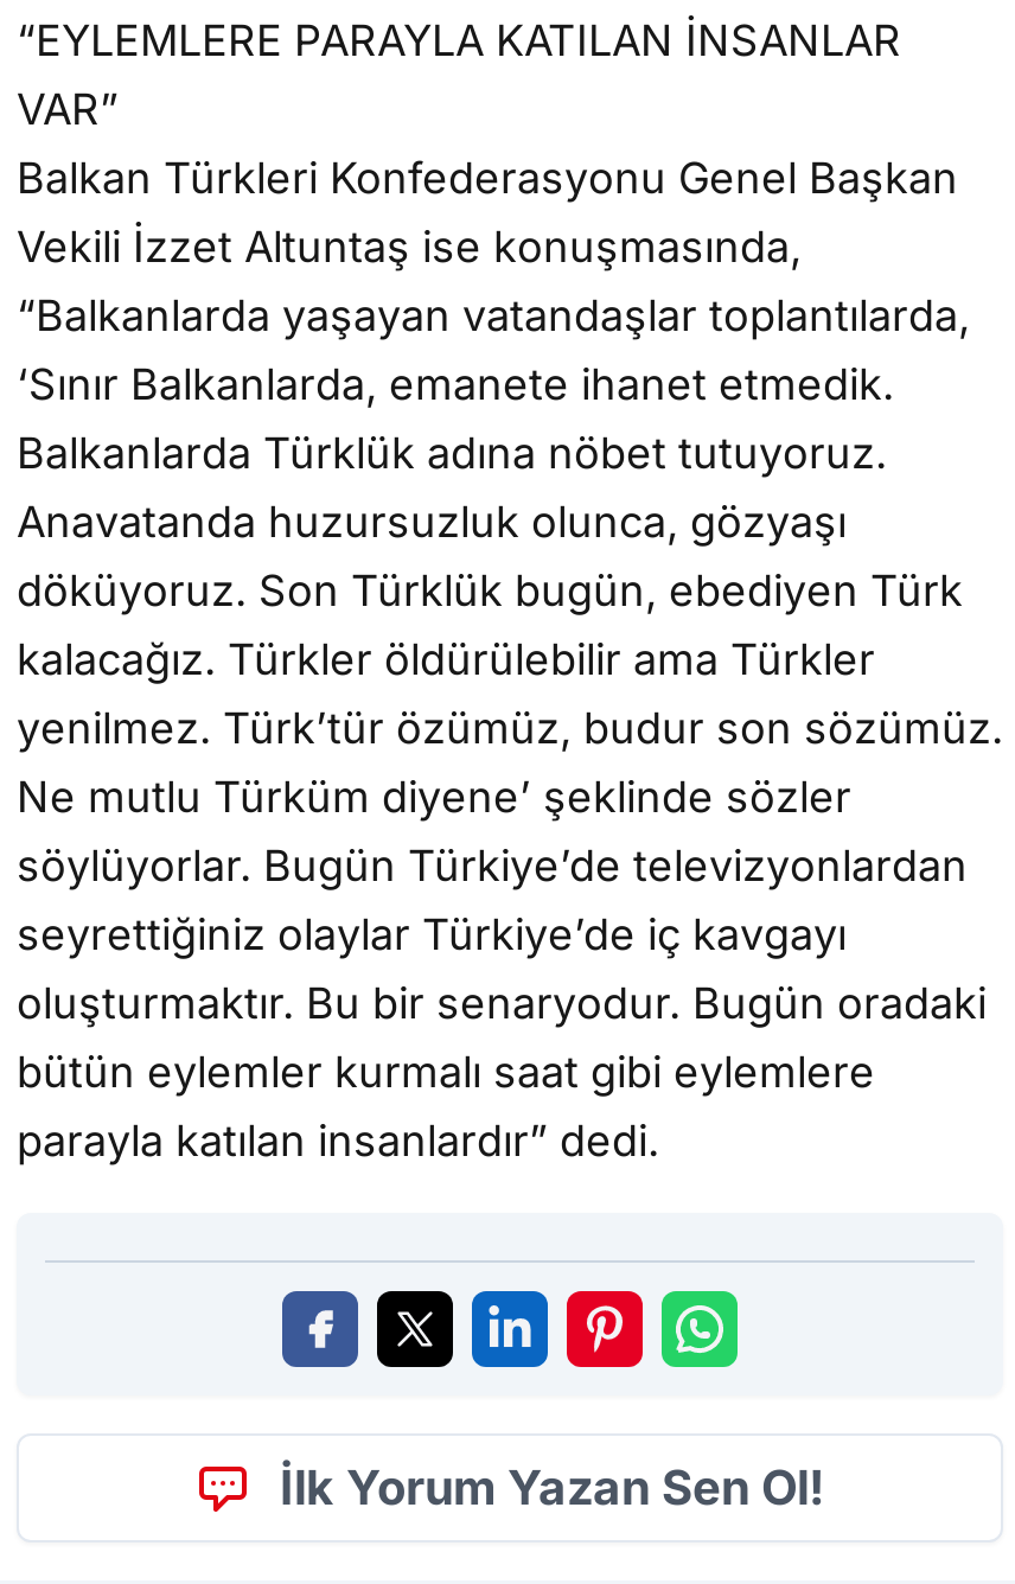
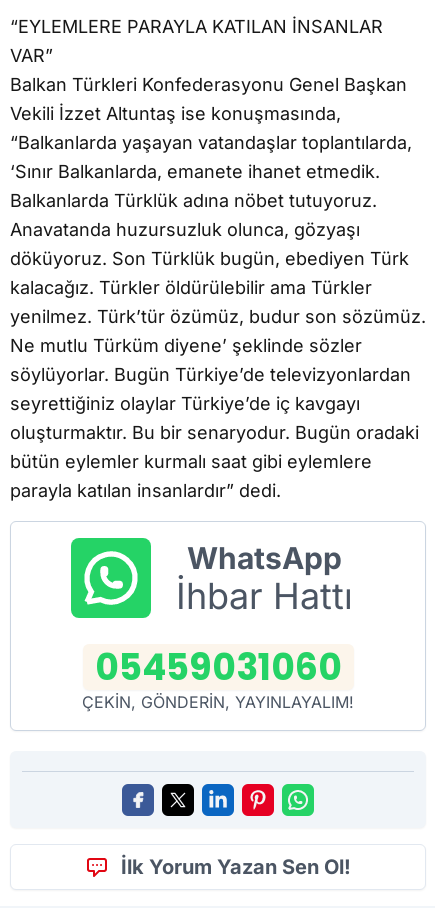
+ [image]
+ WhatsApp
+ İhbar Hattı
+ 05459031060
+ ÇEKİN, GÖNDERİN, YAYINLAYALIM!
